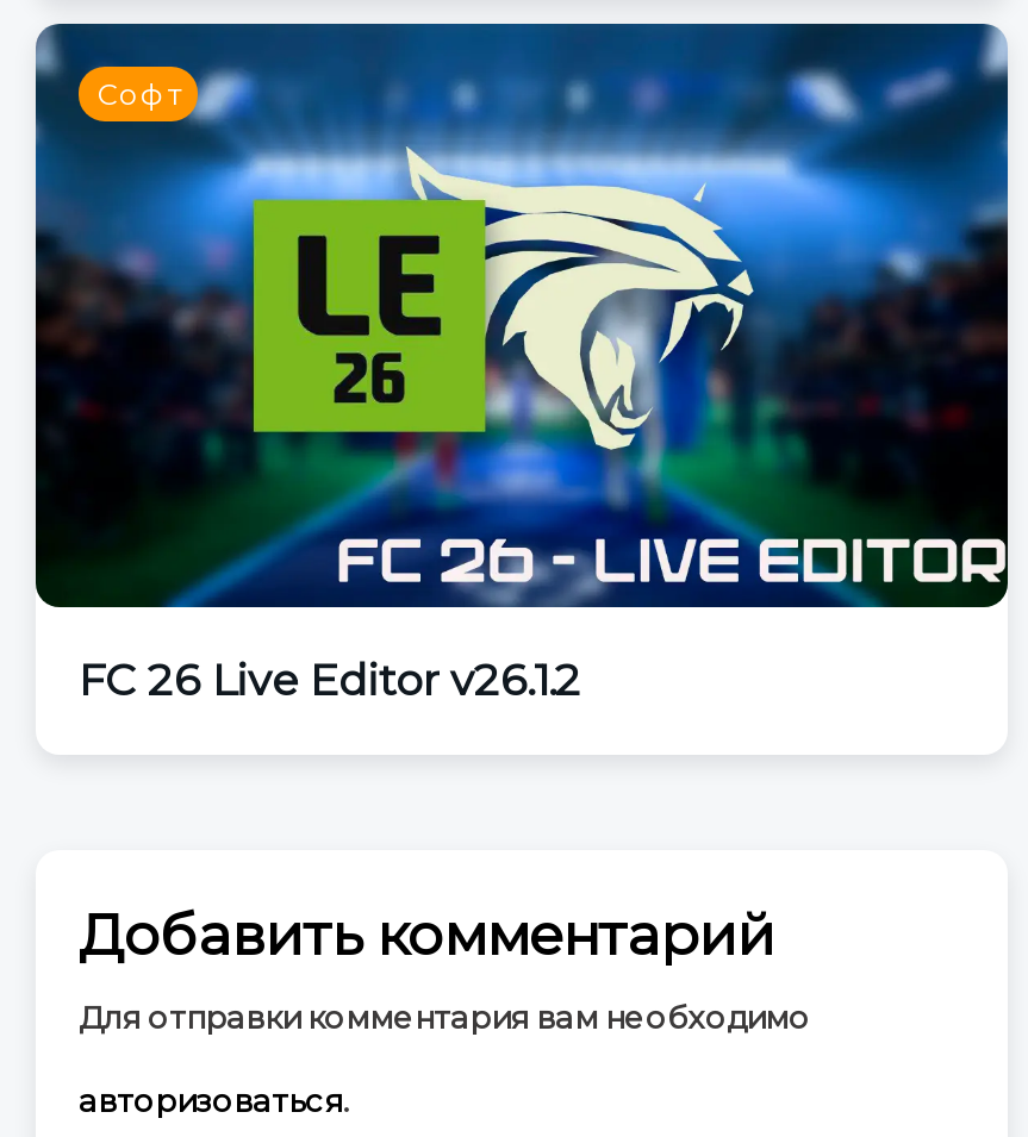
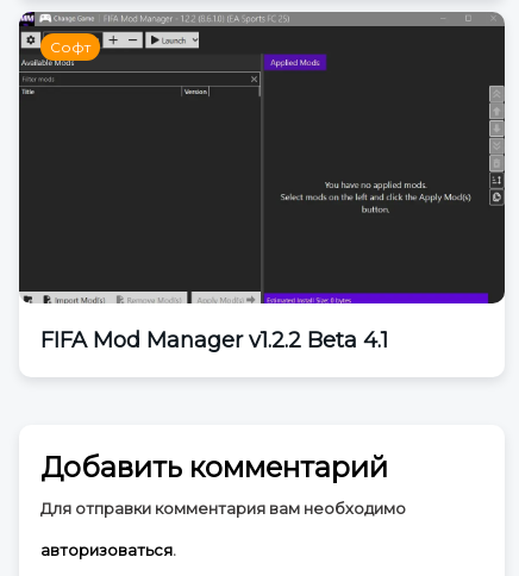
- [image]
- FC 26 Live Editor v26.1.2
+ [image]
+ FIFA Mod Manager v1.2.2 Beta 4.1
